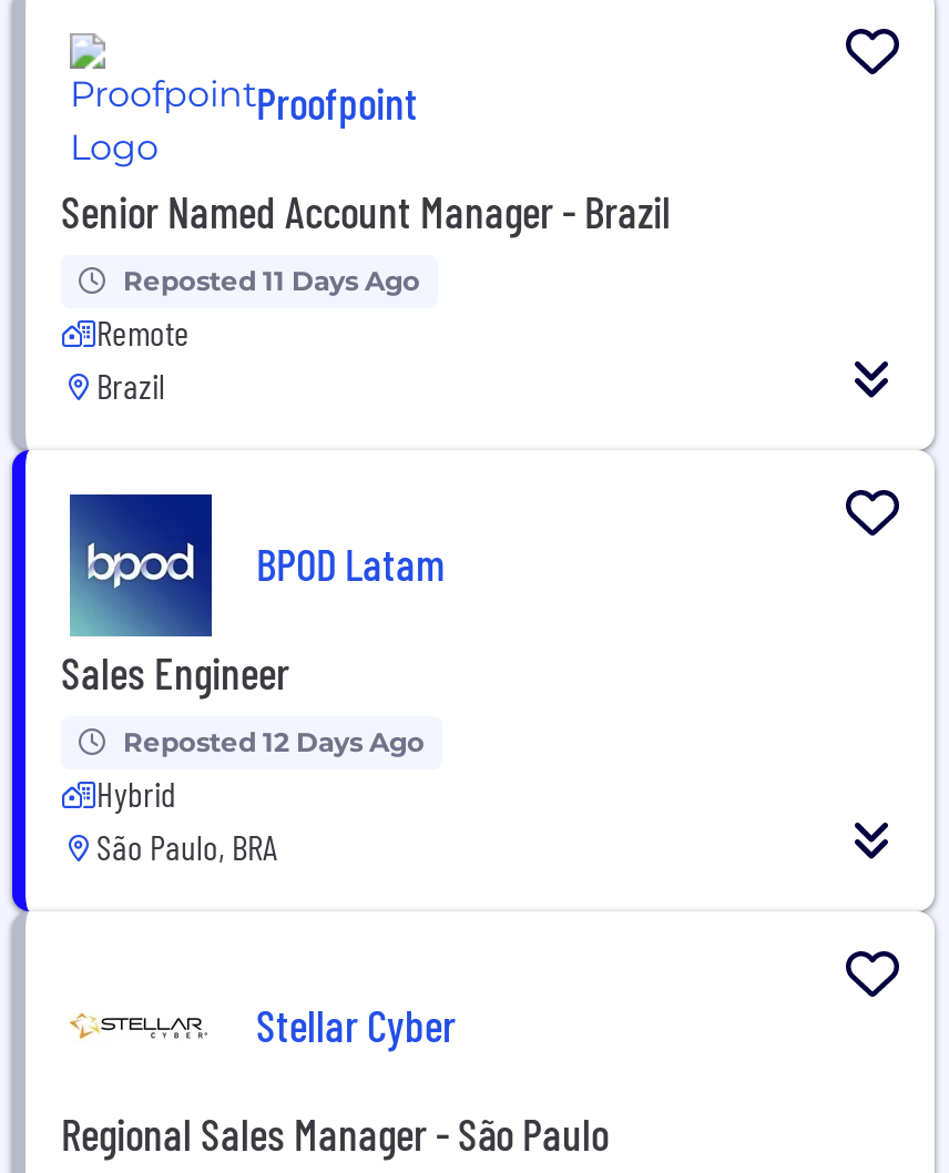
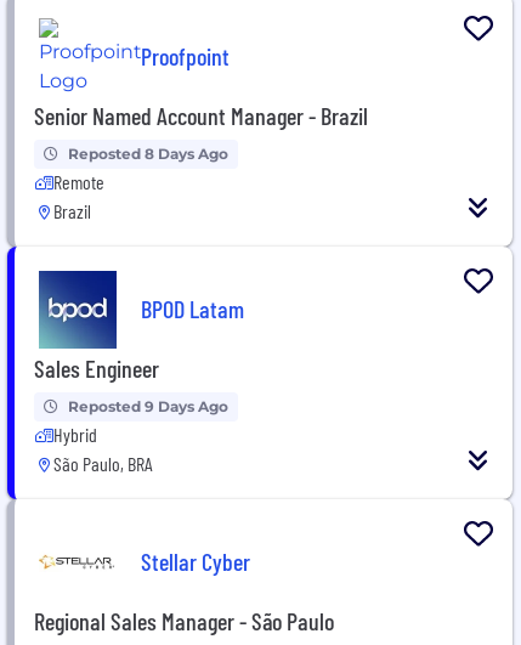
- Reposted 11 Days Ago
+ Reposted 8 Days Ago

- Reposted 12 Days Ago
+ Reposted 9 Days Ago
